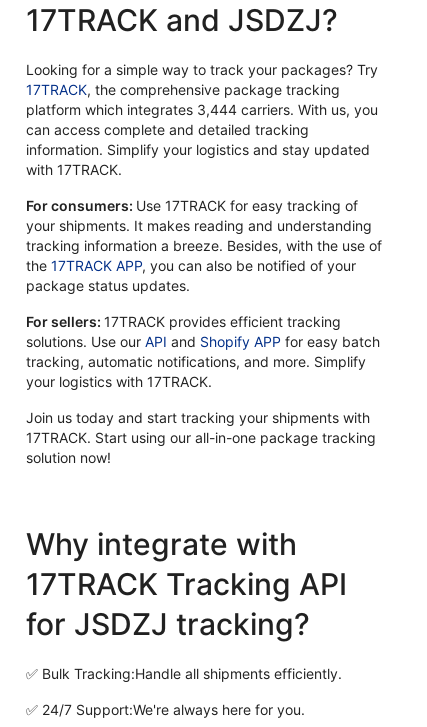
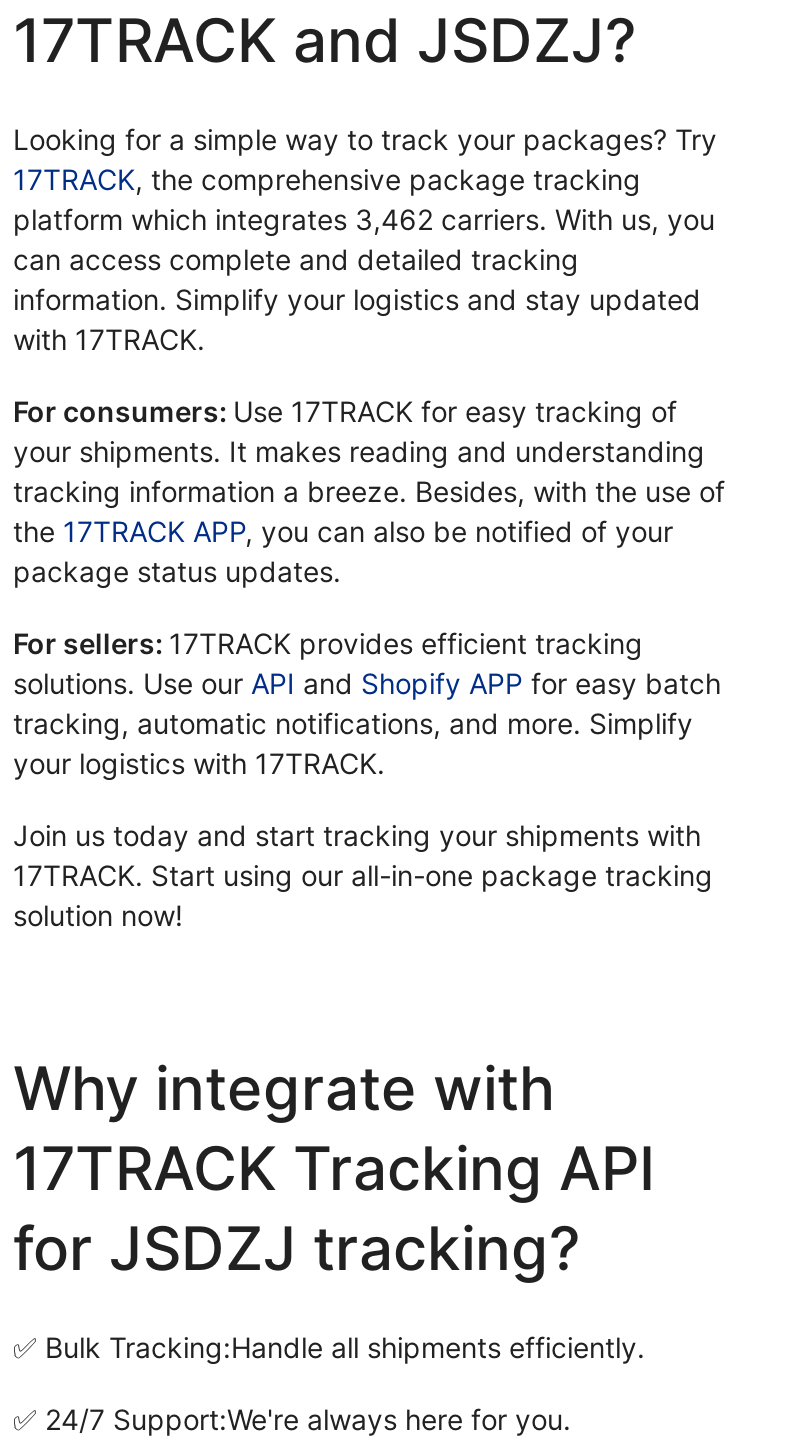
- platform which integrates 3,444 carriers. With us, you
+ platform which integrates 3,462 carriers. With us, you
